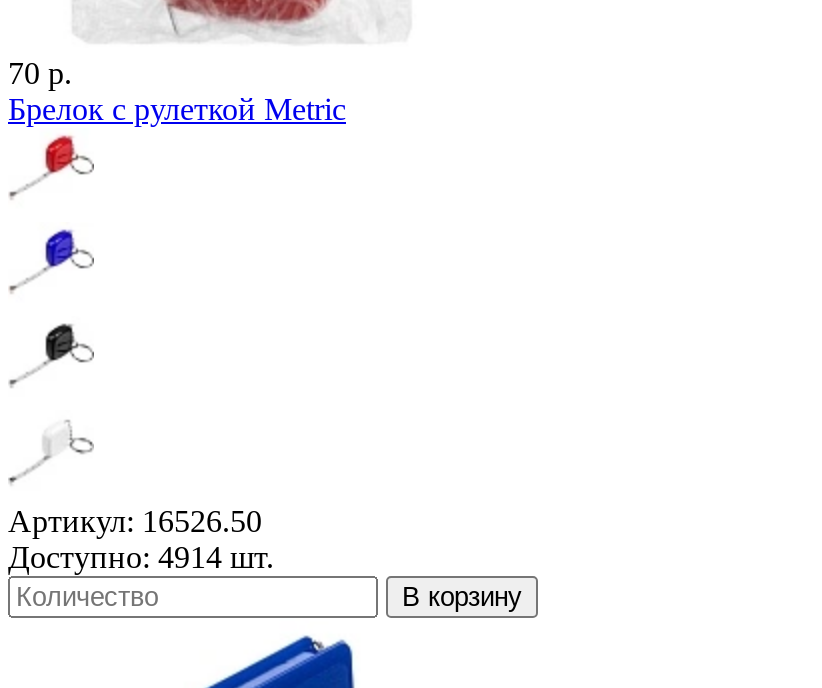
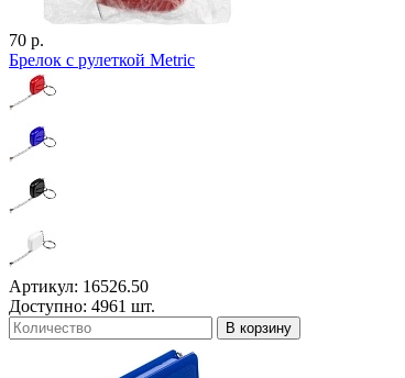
- Доступно: 4914 шт.
+ Доступно: 4961 шт.
